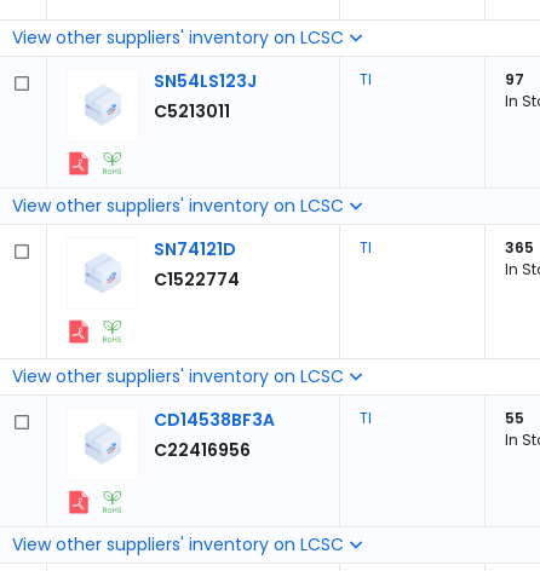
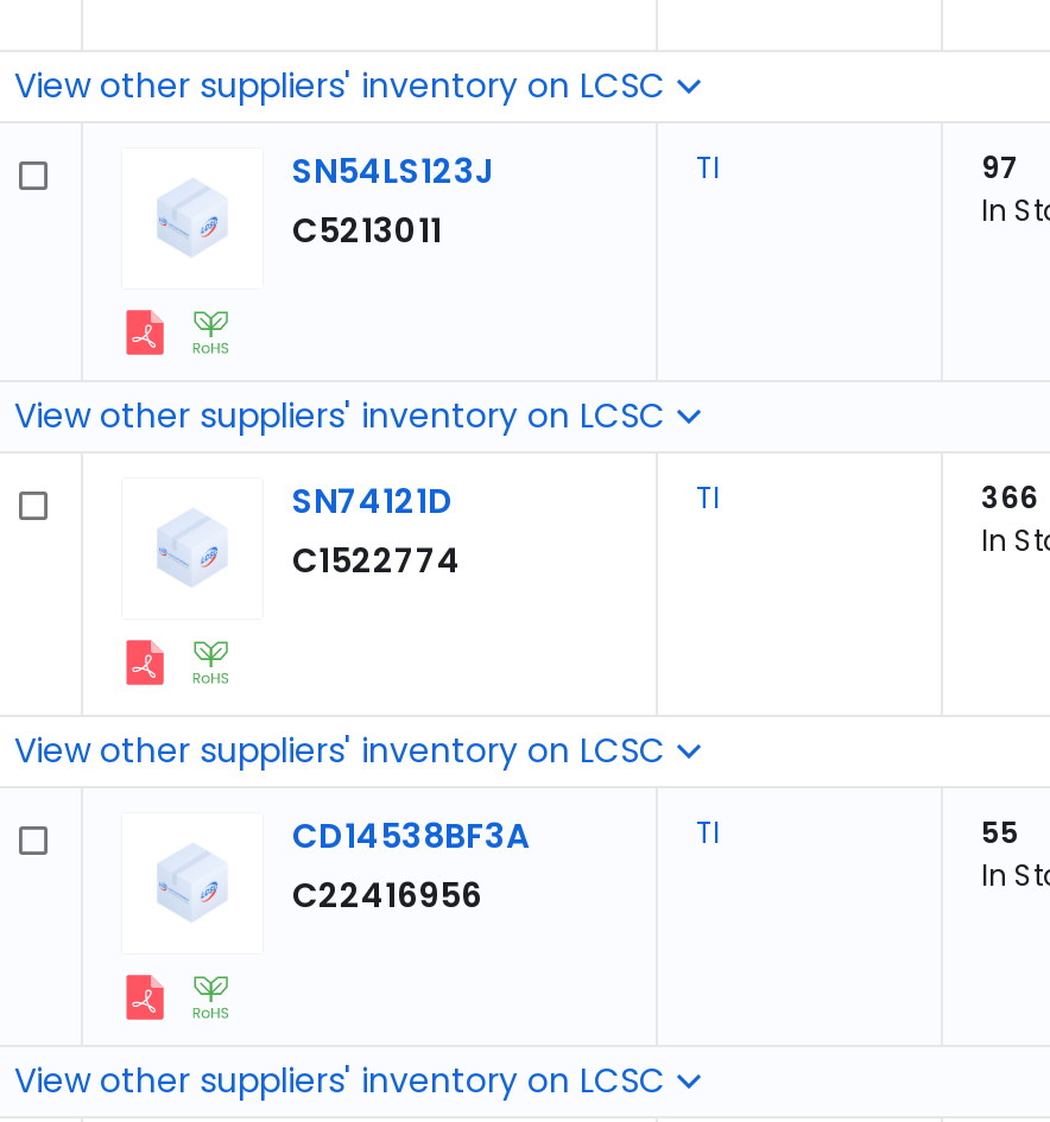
- 365
+ 366
